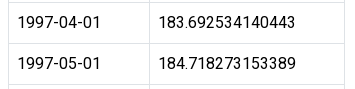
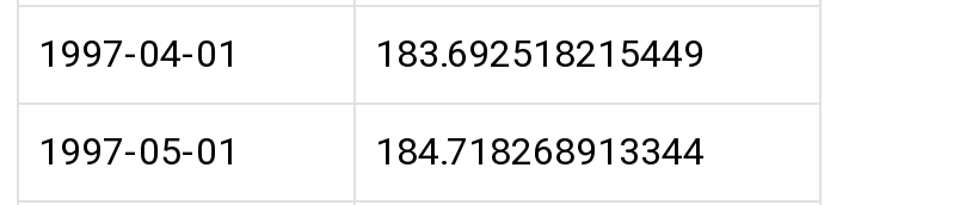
- 183.692534140443
+ 183.692518215449

- 184.718273153389
+ 184.718268913344
